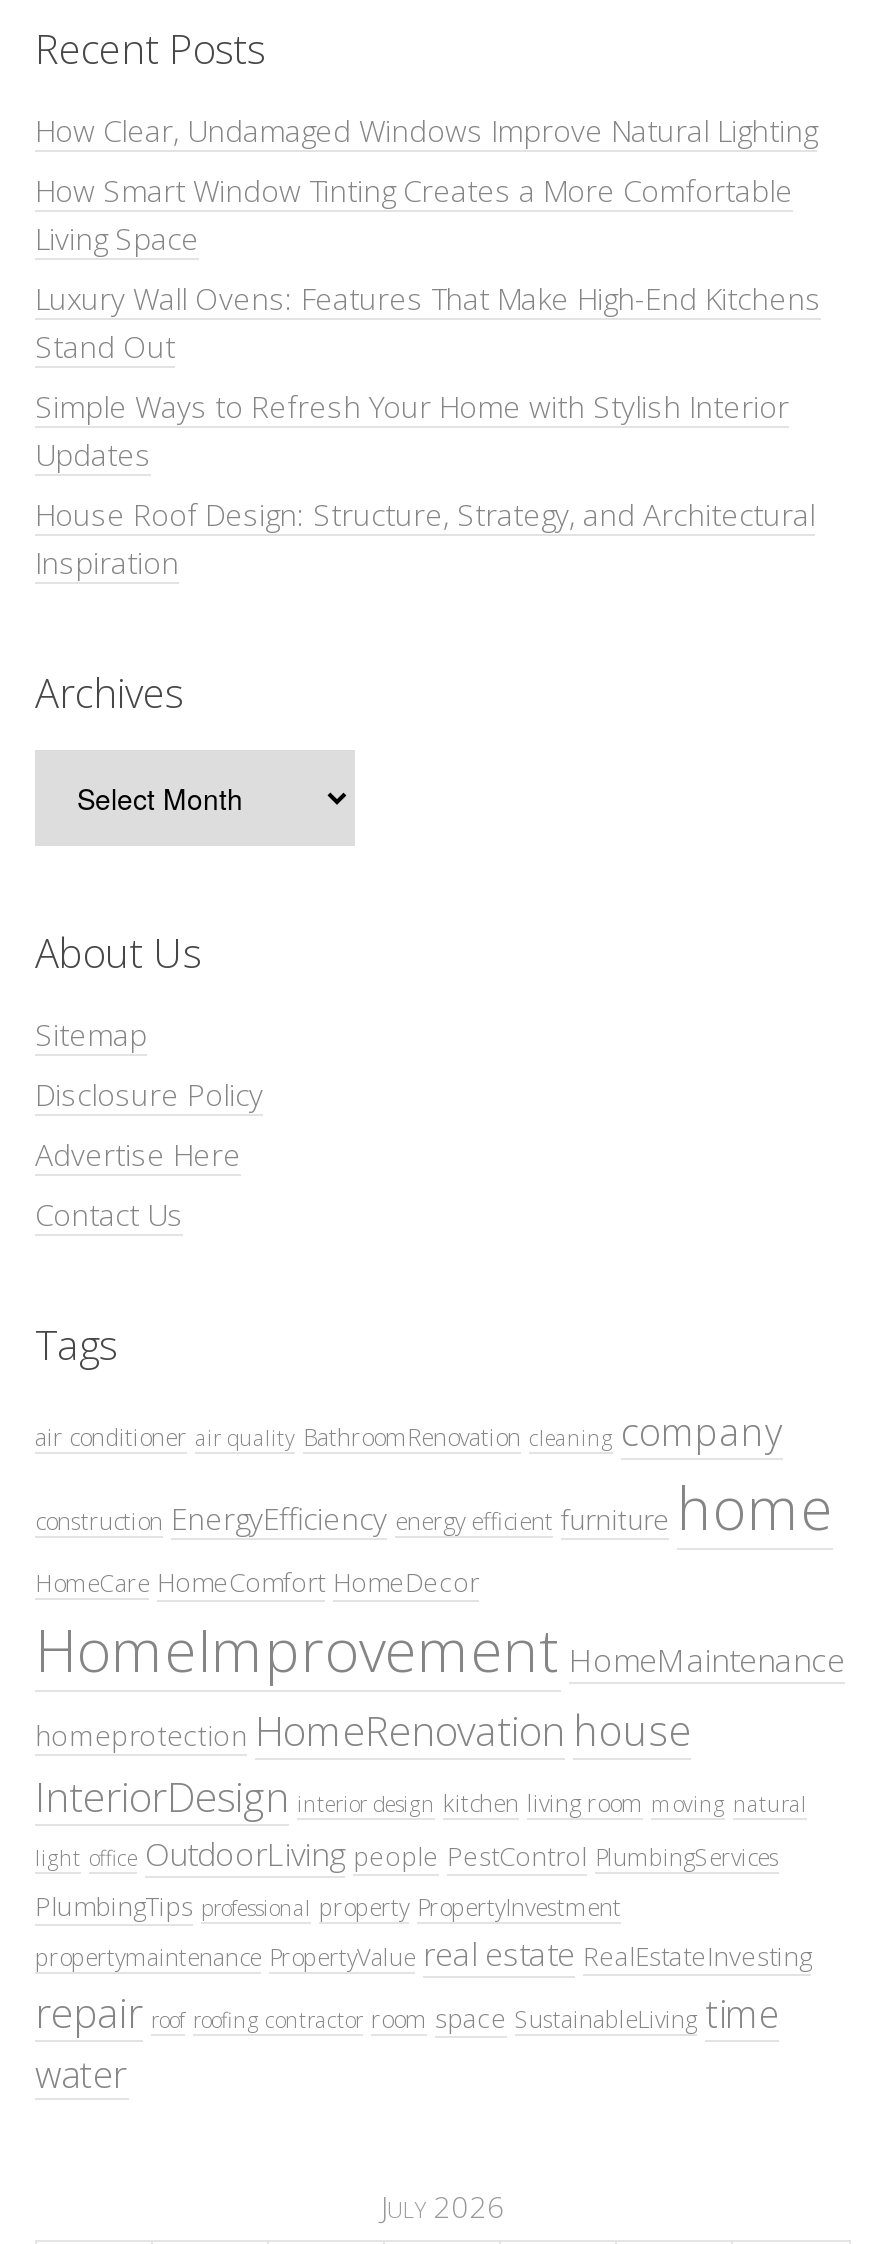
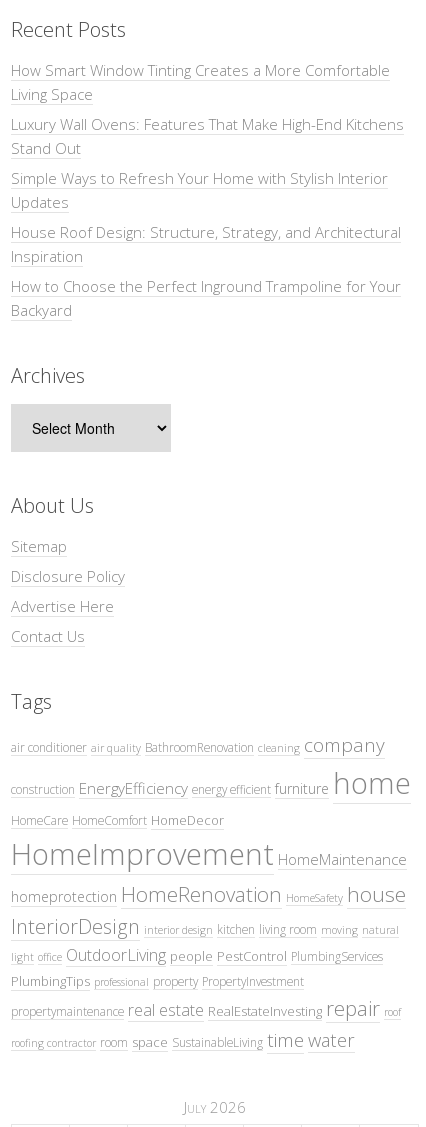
- How Clear, Undamaged Windows Improve Natural Lighting

moved up: How Smart Window Tinting Creates a More Comfortable | Living Space | Luxury Wall Ovens: Features That Make High-End Kitchens | Stand Out | Simple Ways to Refresh Your Home with Stylish Interior | Updates | House Roof Design: Structure, Strategy, and Architectural | Inspiration

+ How to Choose the Perfect Inground Trampoline for Your
+ Backyard

moved down: Archives | About Us | Sitemap | ... | HomeCare HomeComfort HomeDecor | HomeImprovement HomeMaintenance

- homeprotection HomeRenovation house
+ homeprotection HomeRenovation HomeSafety house

moved down: InteriorDesign interior design kitchen living room moving natural | light office OutdoorLiving people PestControl PlumbingServices | PlumbingTips professional property PropertyInvestment

- propertymaintenance PropertyValue real estate RealEstateInvesting
- repair roof roofing contractor room space SustainableLiving time
- water
+ propertymaintenance real estate RealEstateInvesting repair roof
+ roofing contractor room space SustainableLiving time water
